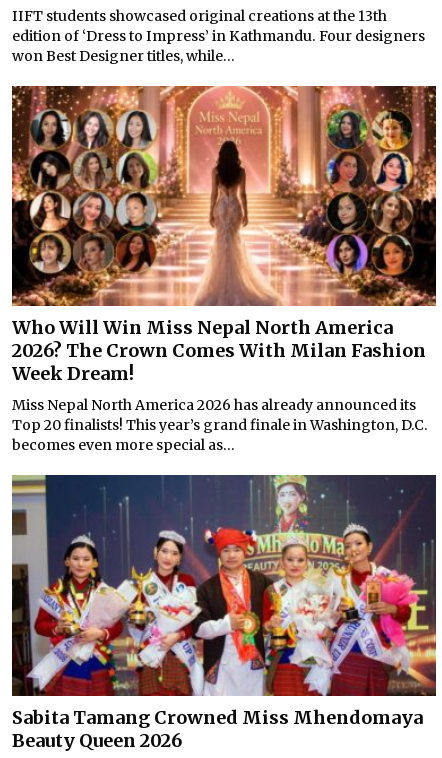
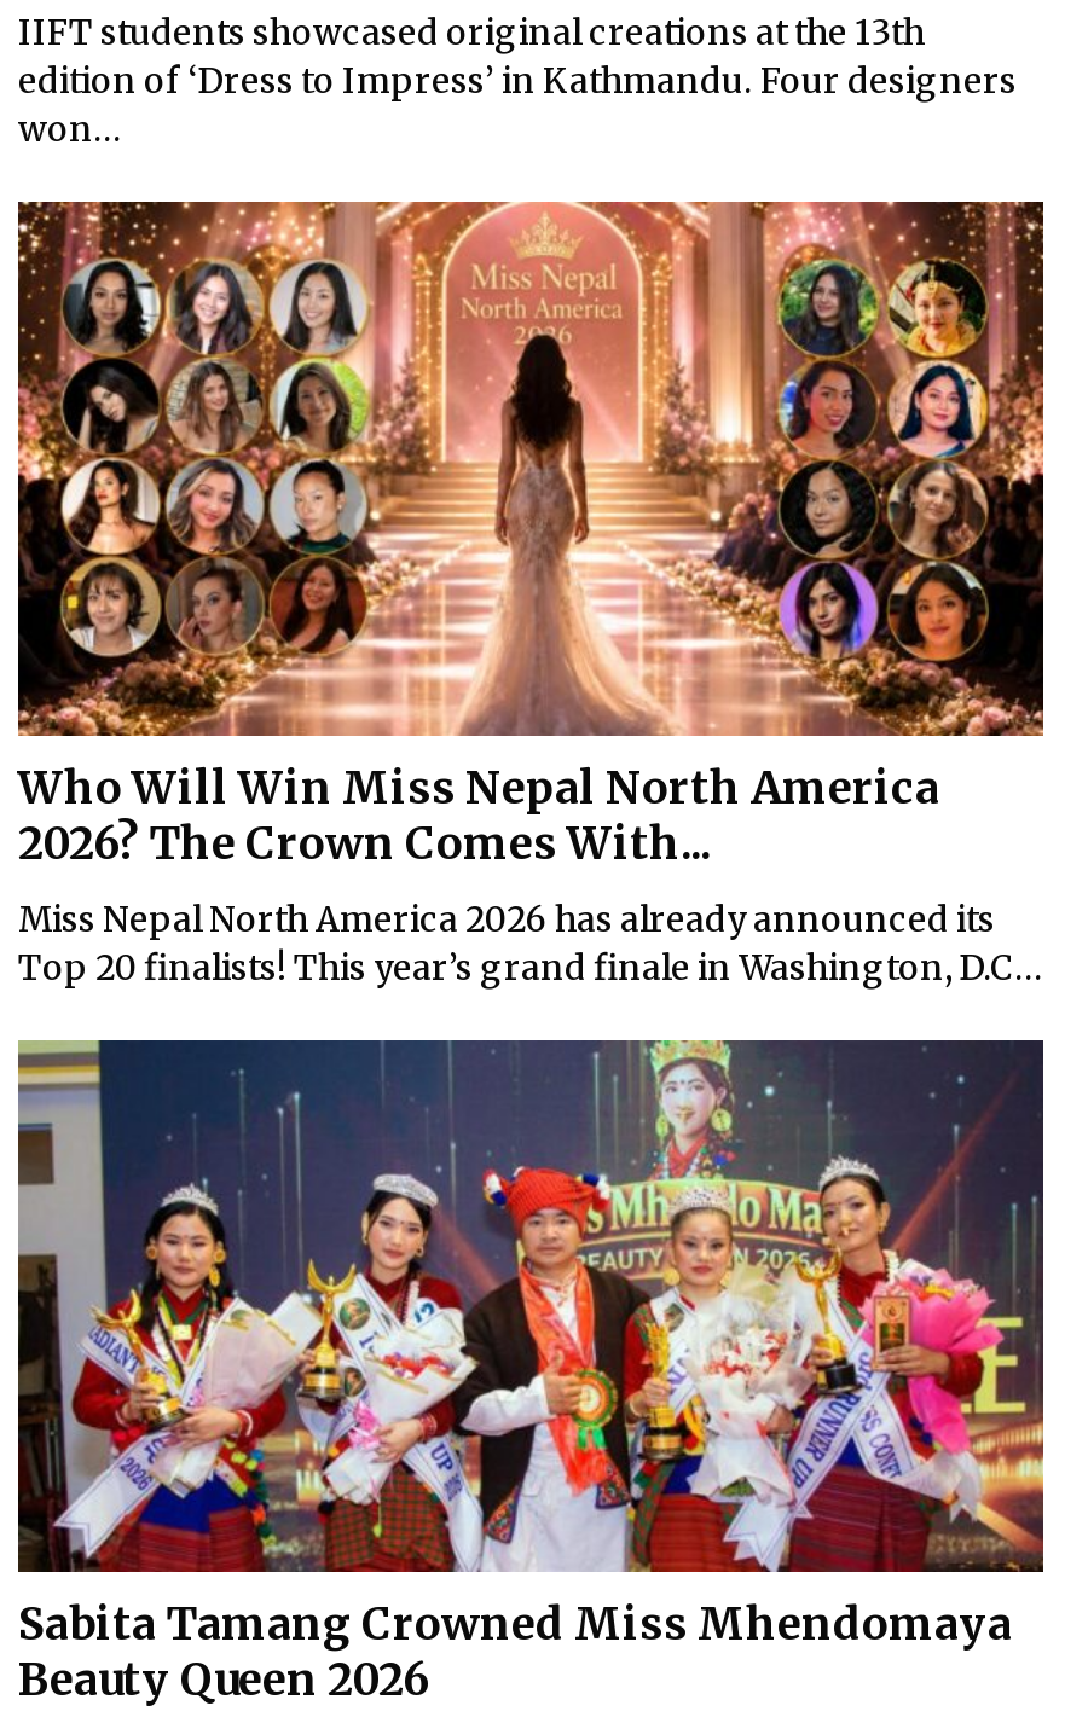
- won Best Designer titles, while...
+ won...

- 2026? The Crown Comes With Milan Fashion
- Week Dream!
+ 2026? The Crown Comes With...

- Top 20 finalists! This year’s grand finale in Washington, D.C.
- becomes even more special as...
+ Top 20 finalists! This year’s grand finale in Washington, D.C...
